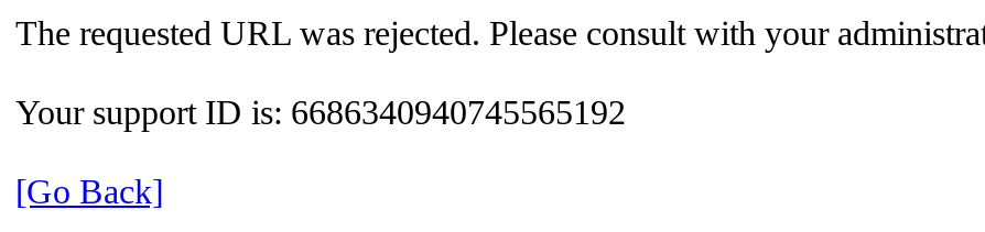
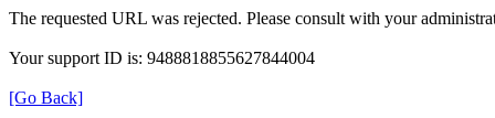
- Your support ID is: 6686340940745565192
+ Your support ID is: 9488818855627844004
